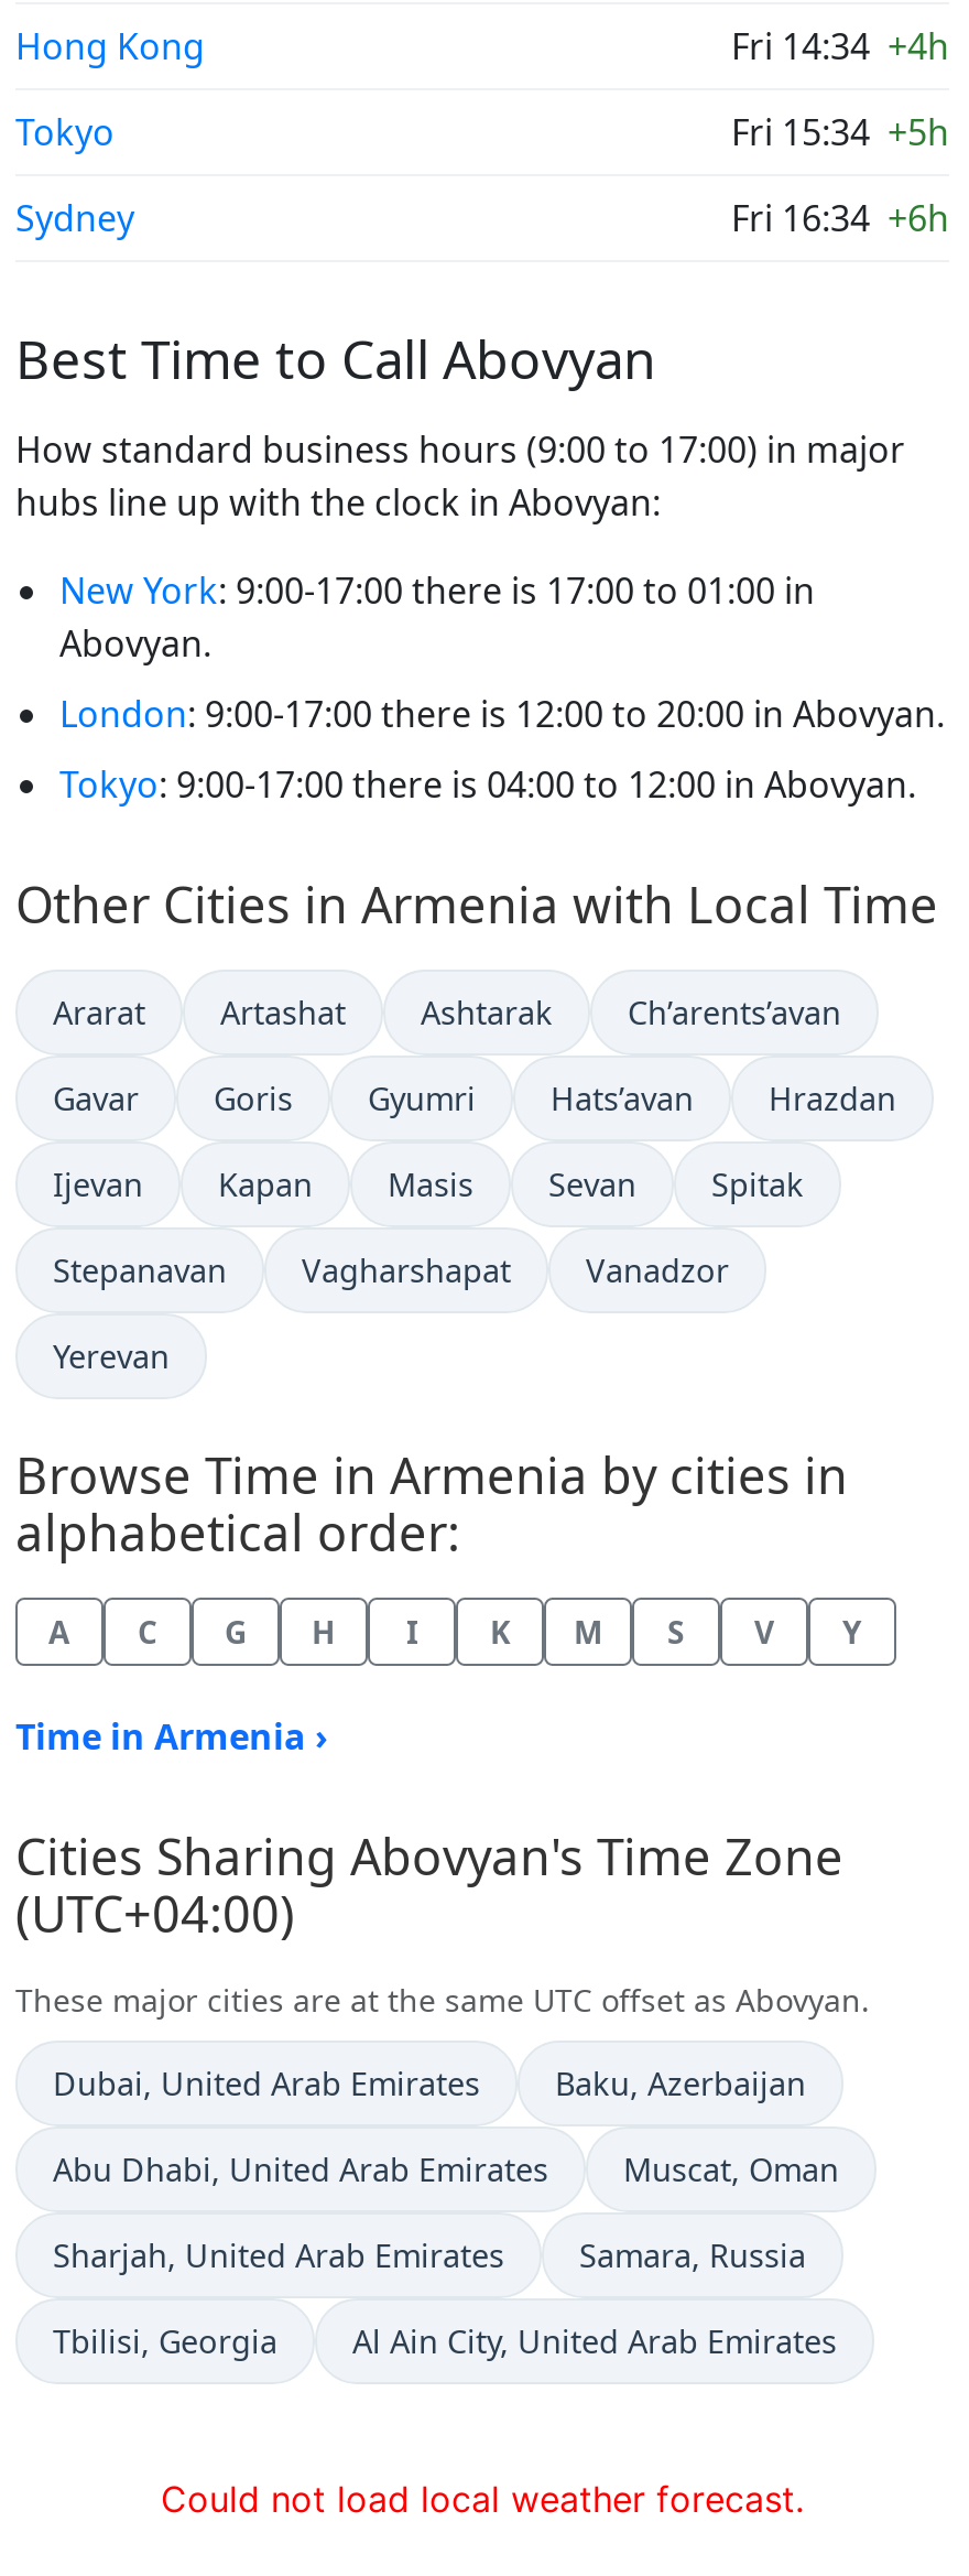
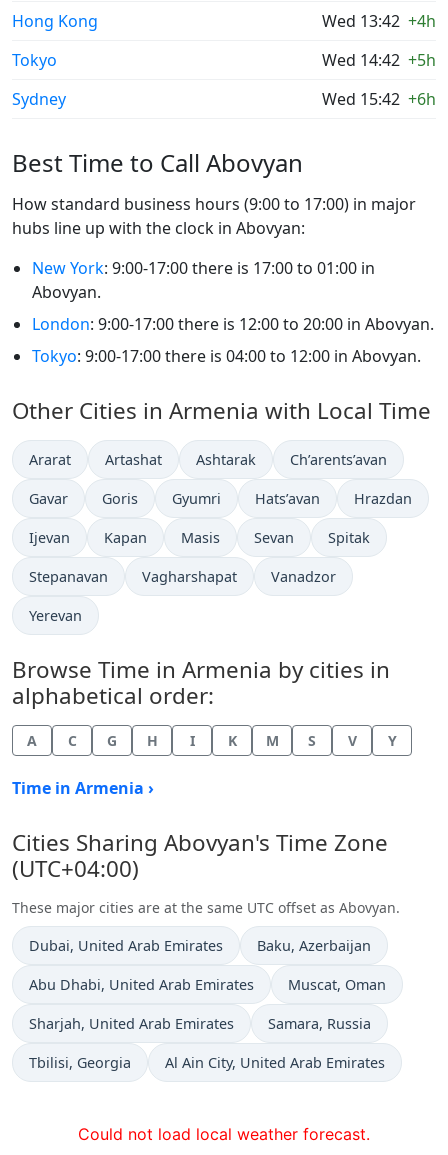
- Fri 14:34 +4h
+ Wed 13:42 +4h

- Fri 15:34 +5h
+ Wed 14:42 +5h

- Fri 16:34 +6h
+ Wed 15:42 +6h
